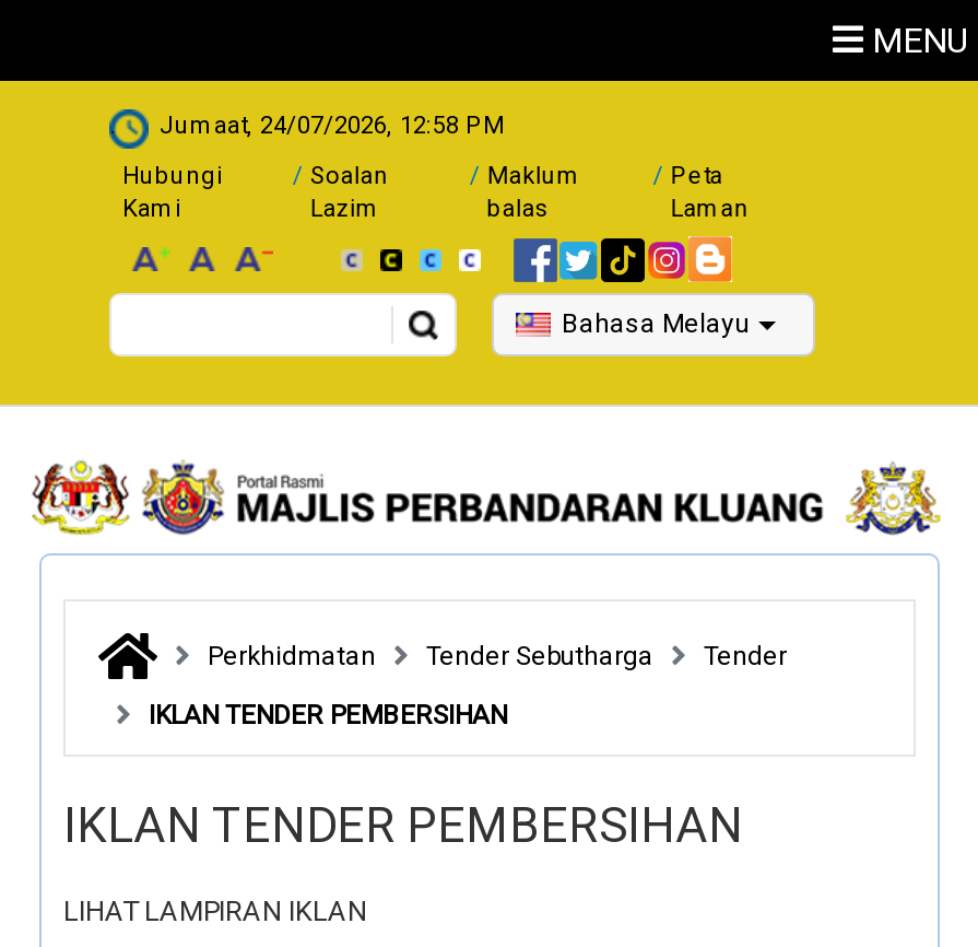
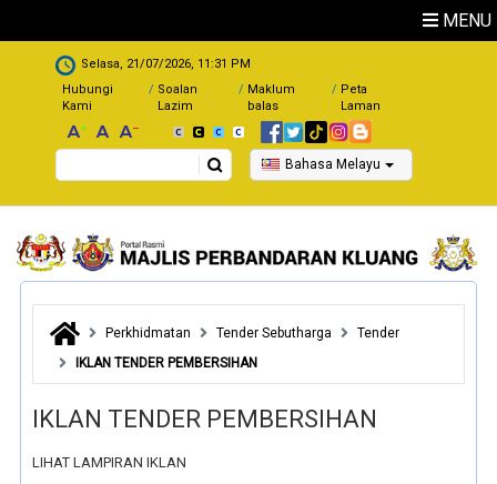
- Jumaat, 24/07/2026, 12:58 PM
+ Selasa, 21/07/2026, 11:31 PM
